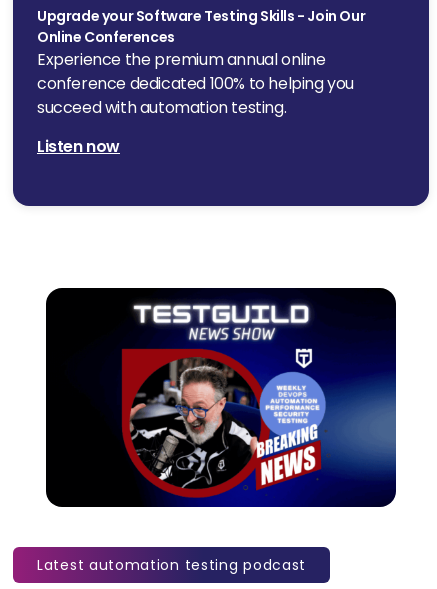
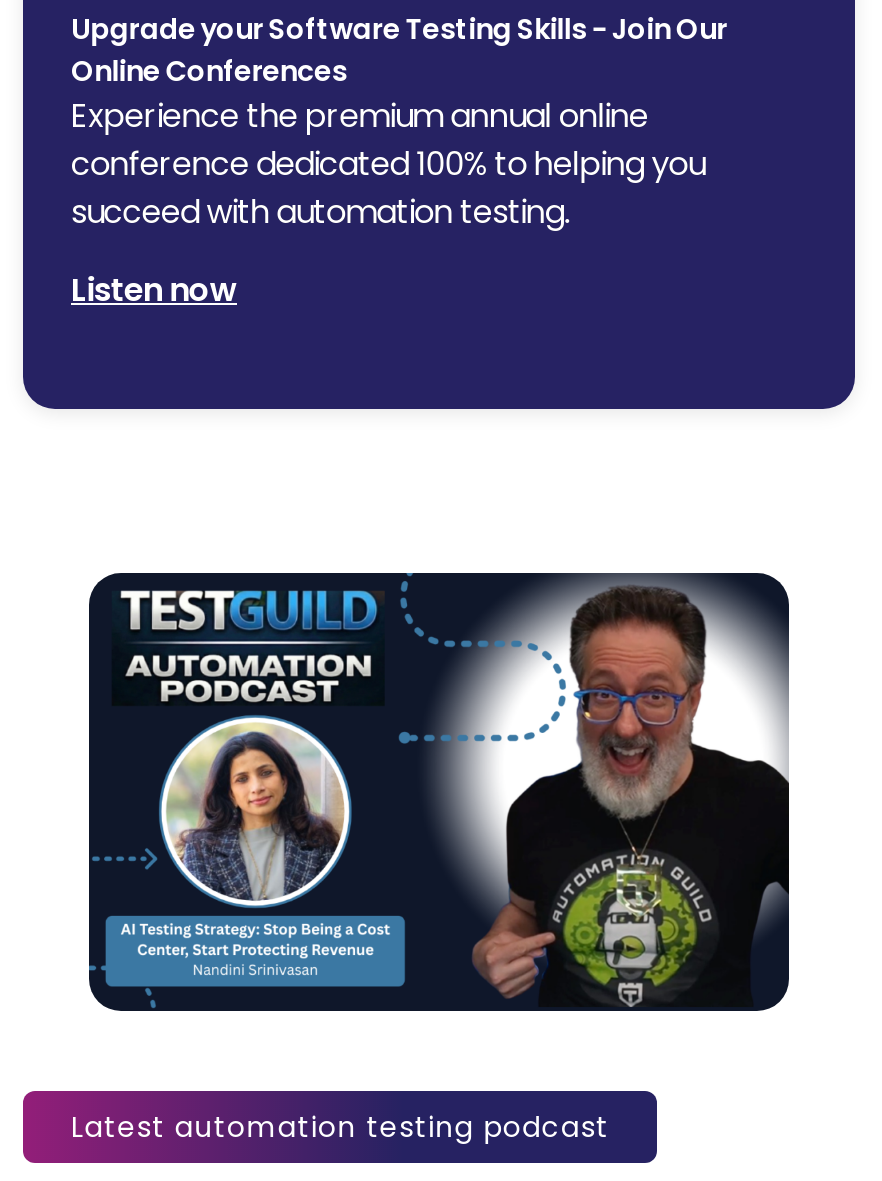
- [image]
+ [image]
